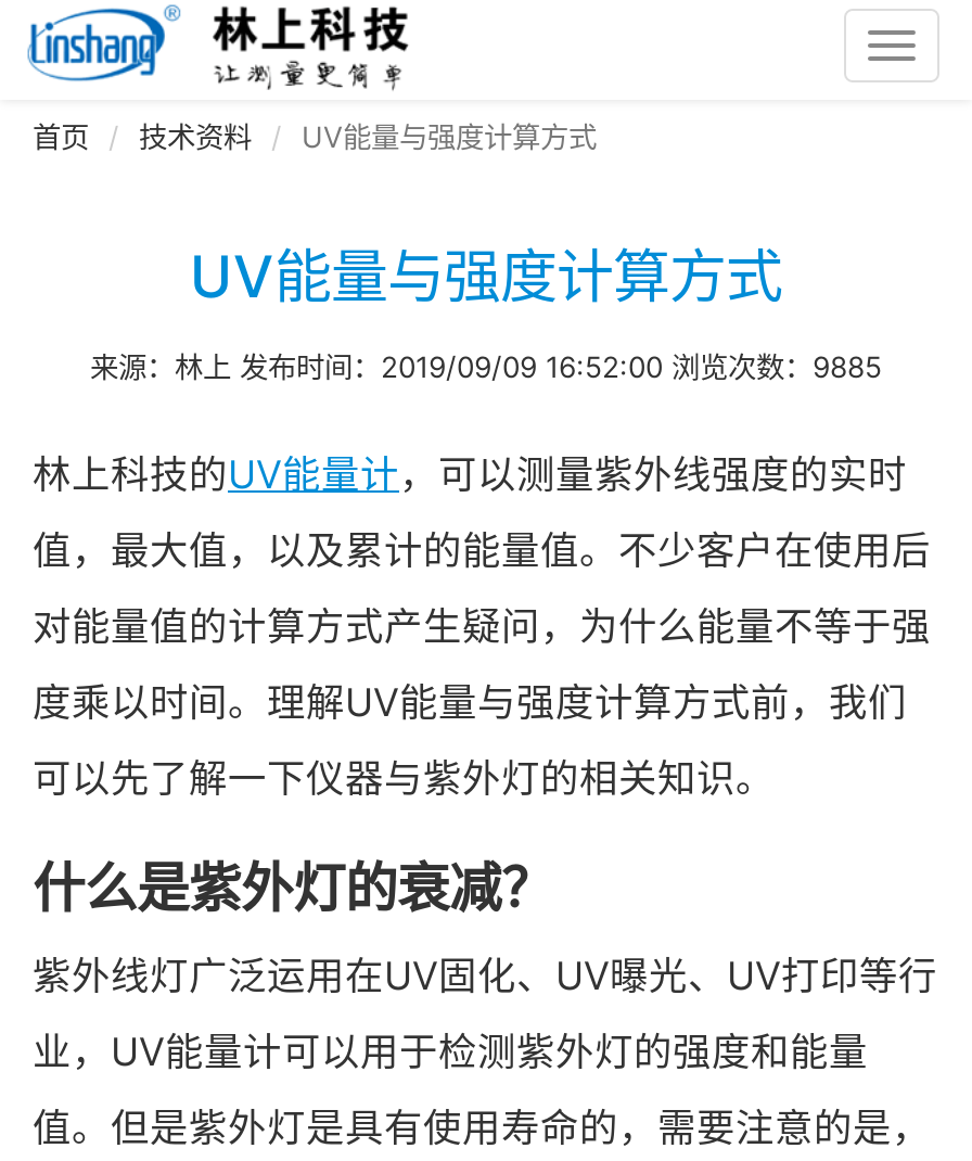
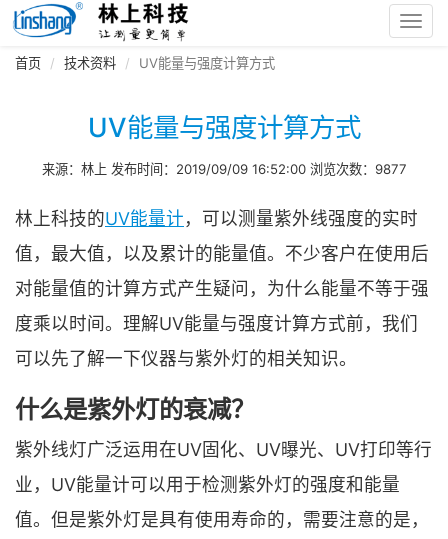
- 来源：林上 发布时间：2019/09/09 16:52:00 浏览次数：9885
+ 来源：林上 发布时间：2019/09/09 16:52:00 浏览次数：9877
